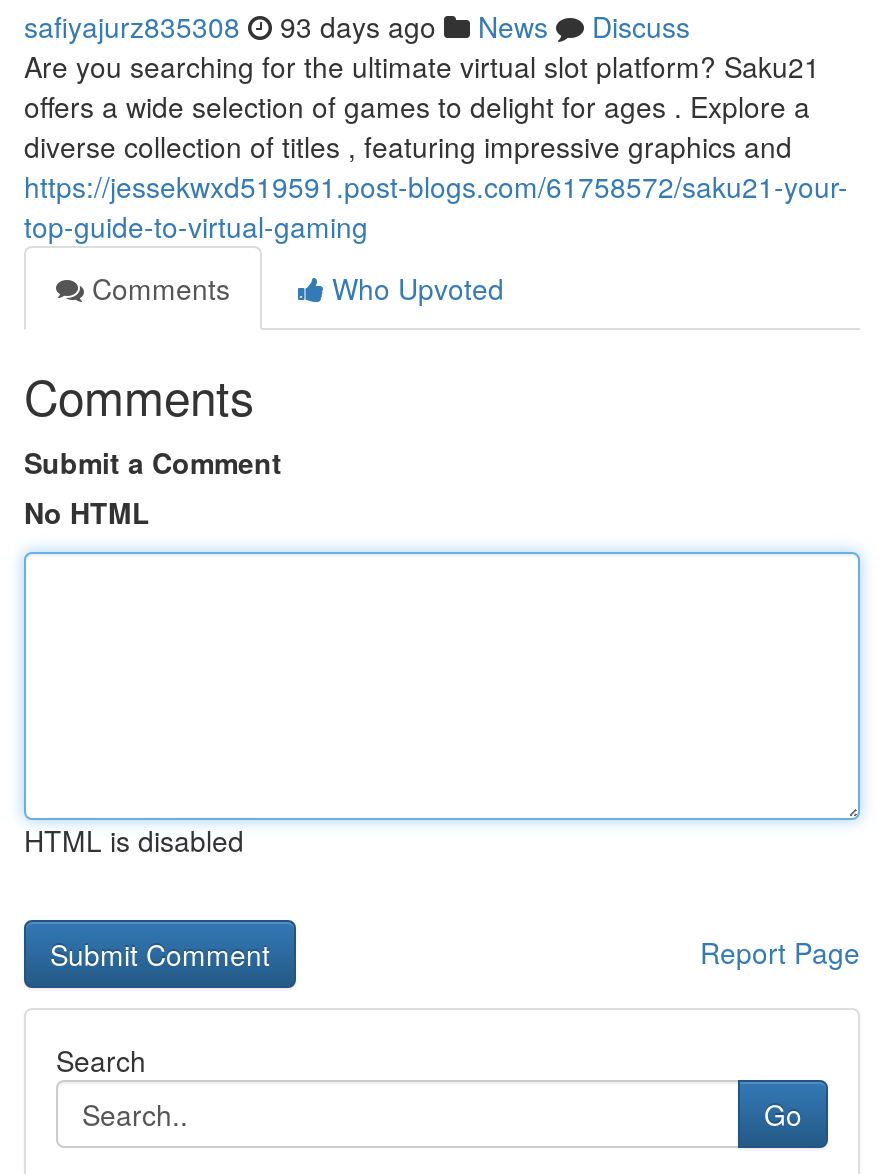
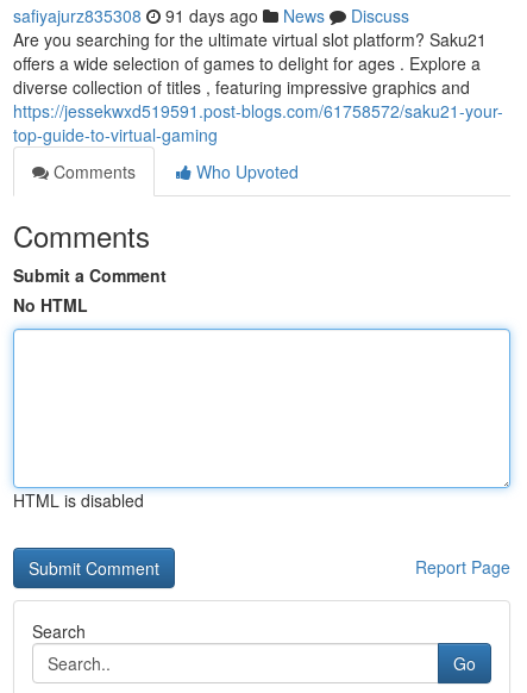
- safiyajurz835308 93 days ago News Discuss
+ safiyajurz835308 91 days ago News Discuss
